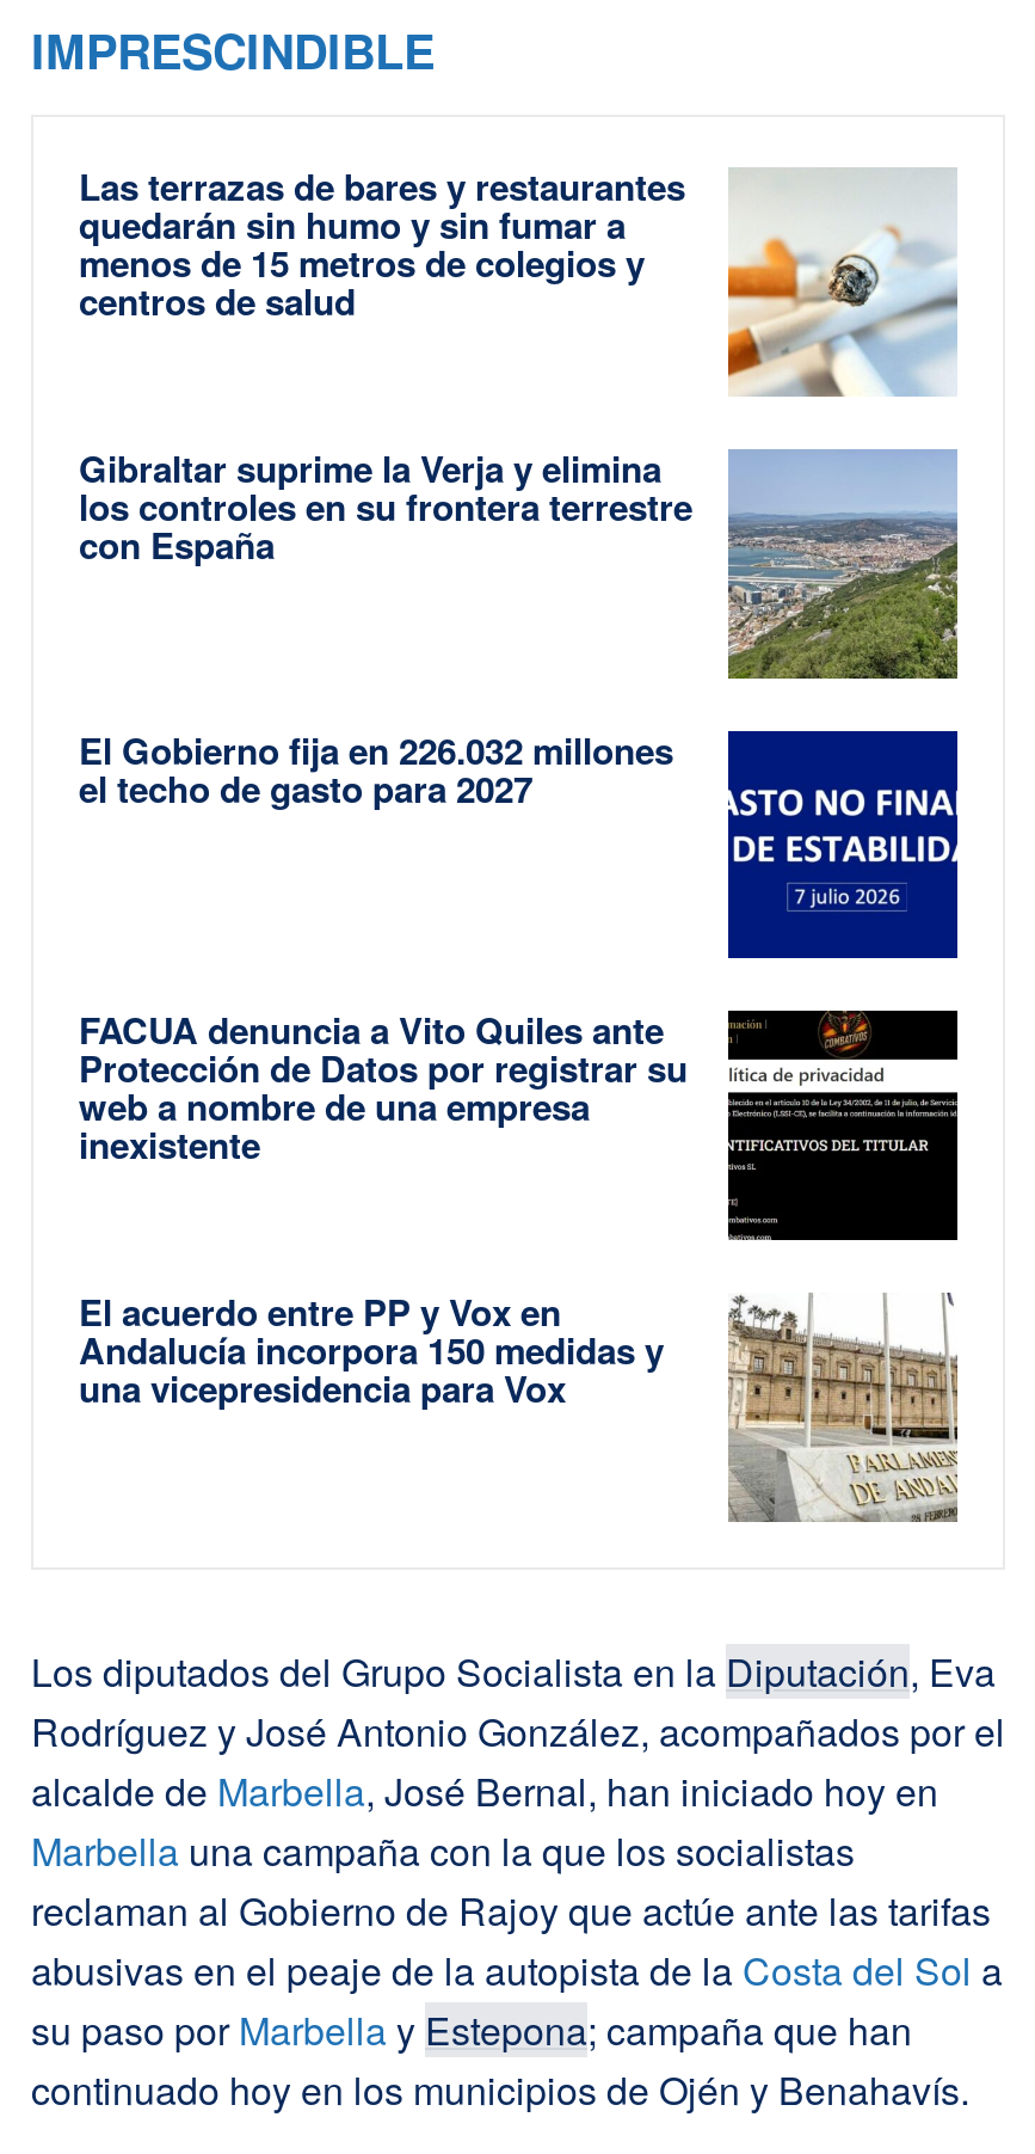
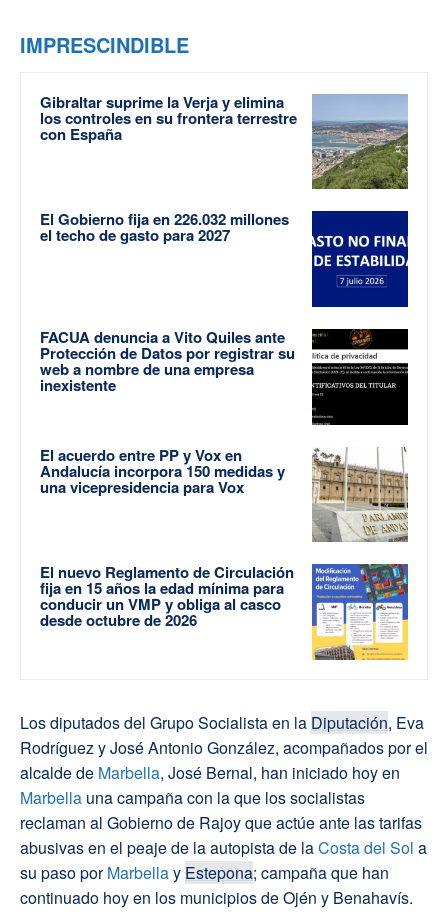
- [image]
- Las terrazas de bares y restaurantes
- quedarán sin humo y sin fumar a
- menos de 15 metros de colegios y
- centros de salud

moved up: [image] | Gibraltar suprime la Verja y elimina | los controles en su frontera terrestre | ... | Andalucía incorpora 150 medidas y | una vicepresidencia para Vox

+ [image]
+ El nuevo Reglamento de Circulación
+ fija en 15 años la edad mínima para
+ conducir un VMP y obliga al casco
+ desde octubre de 2026
